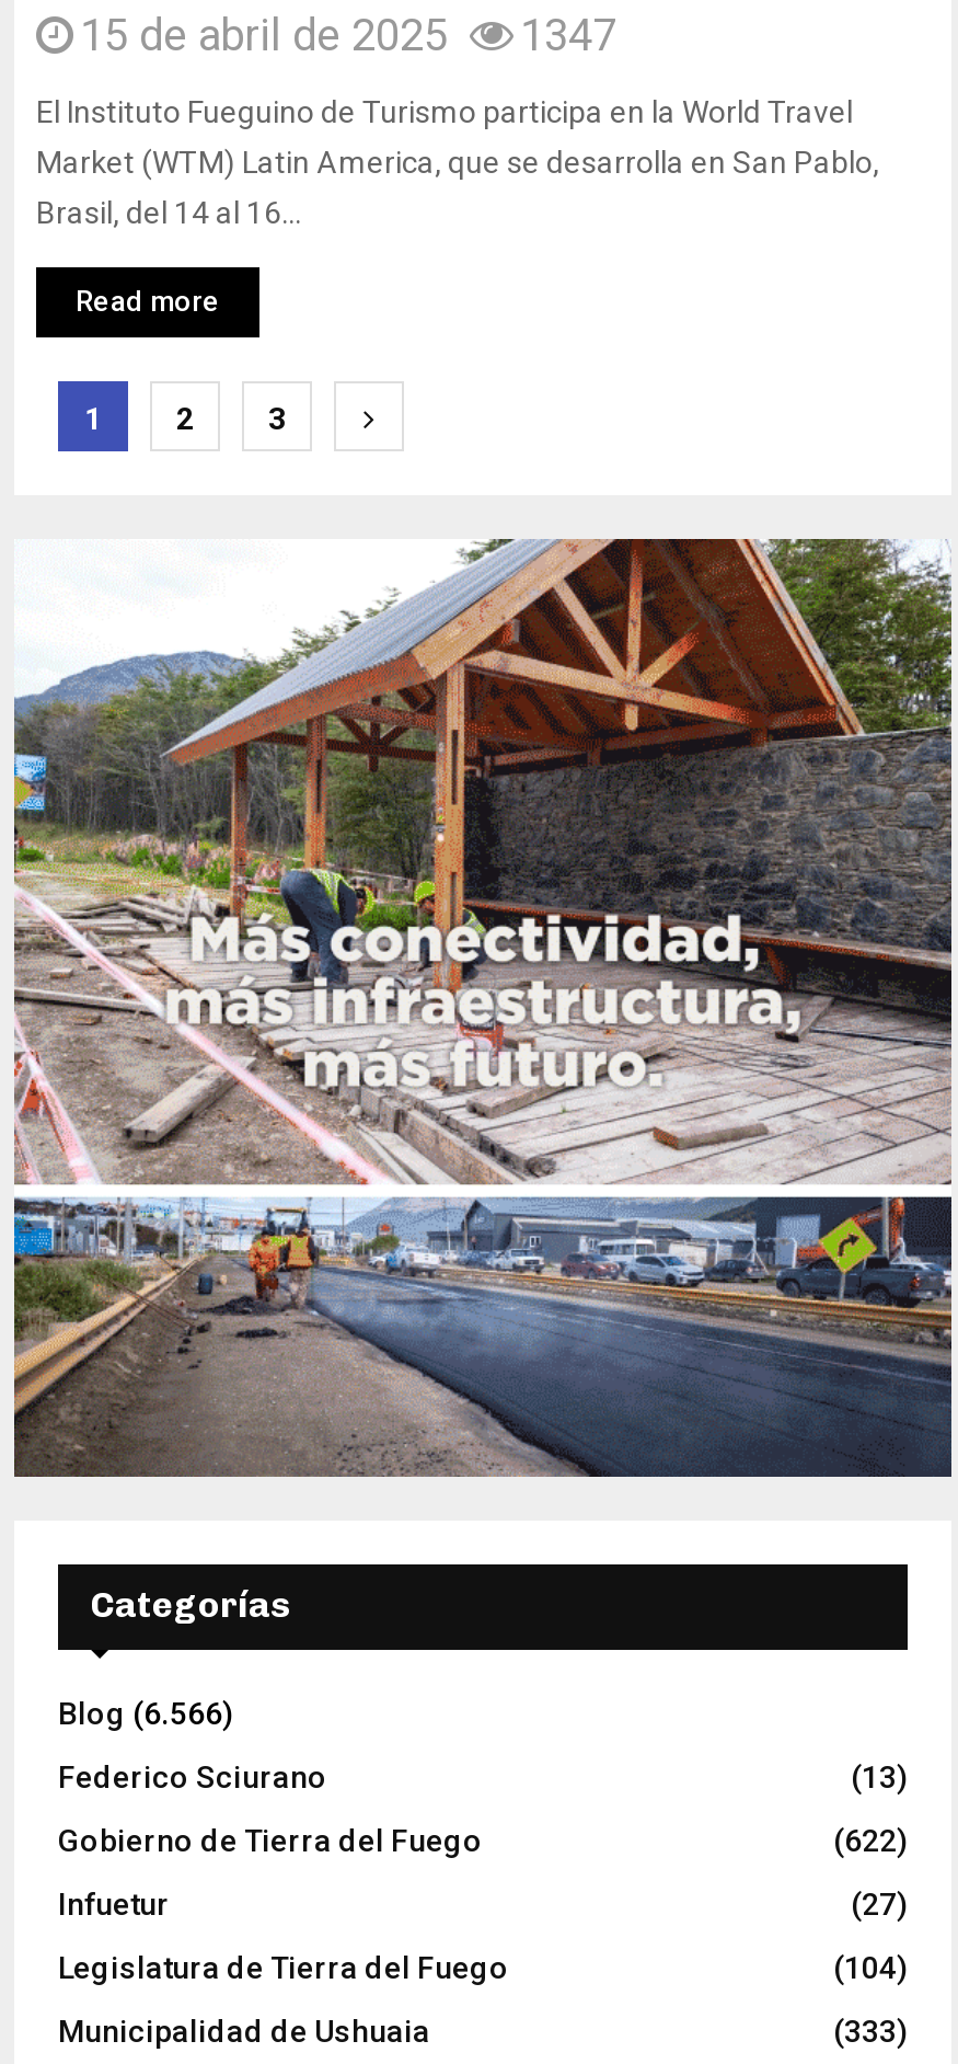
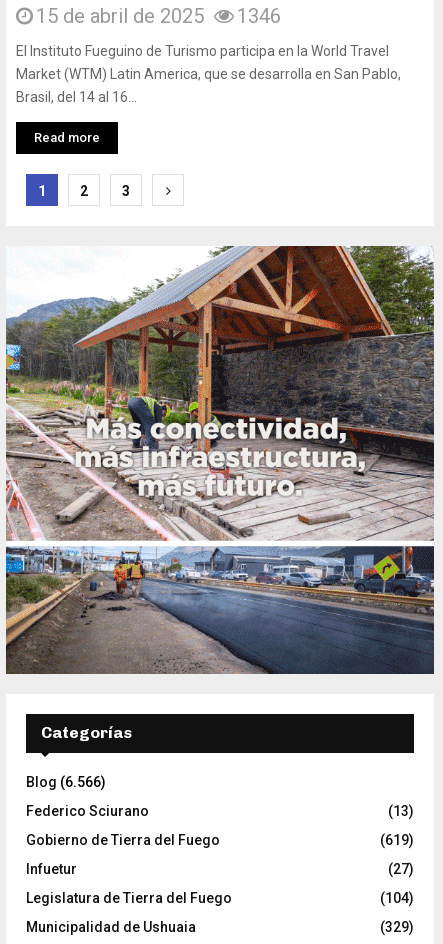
- 15 de abril de 2025 1347
+ 15 de abril de 2025 1346

- (622)
+ (619)

- (333)
+ (329)
